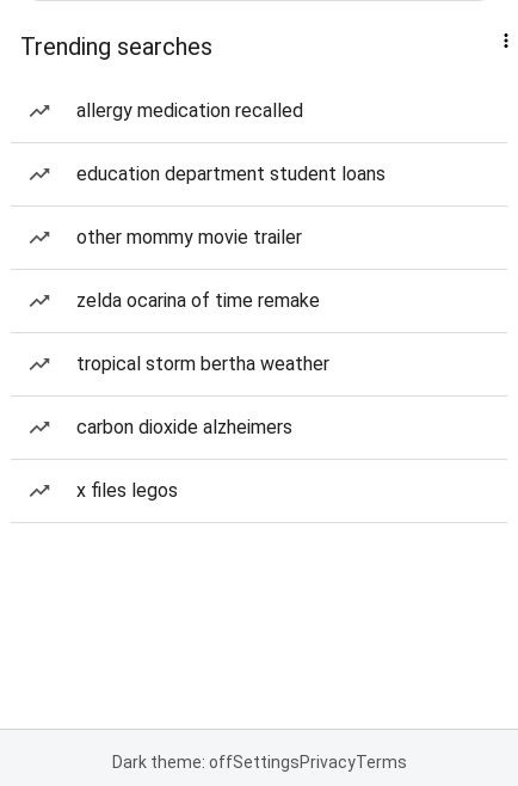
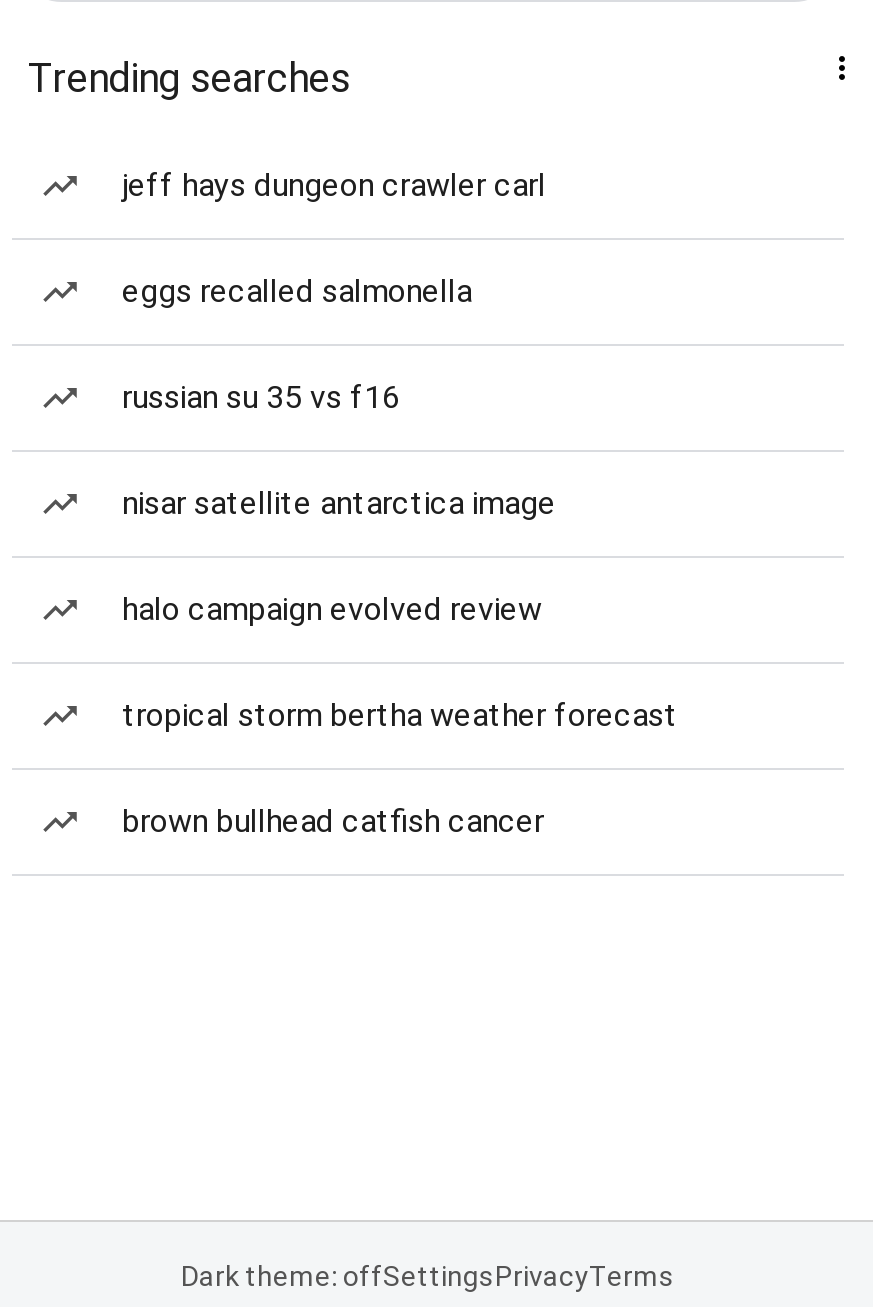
- allergy medication recalled
+ jeff hays dungeon crawler carl

- education department student loans
+ eggs recalled salmonella

- other mommy movie trailer
+ russian su 35 vs f16

- zelda ocarina of time remake
+ nisar satellite antarctica image

- tropical storm bertha weather
+ halo campaign evolved review

- carbon dioxide alzheimers
+ tropical storm bertha weather forecast

- x files legos
+ brown bullhead catfish cancer
